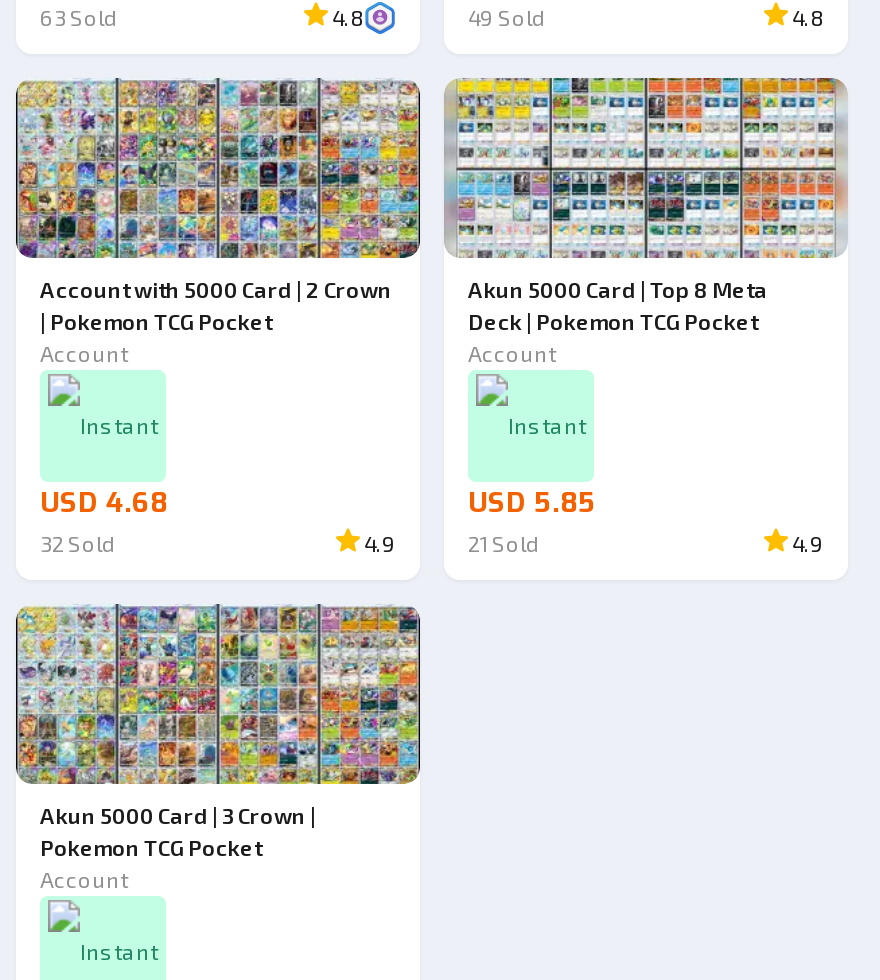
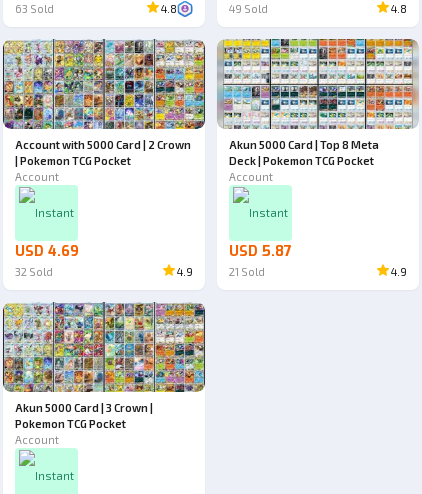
- USD 4.68
+ USD 4.69

- USD 5.85
+ USD 5.87
